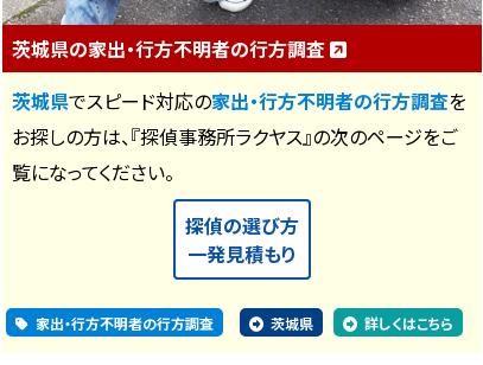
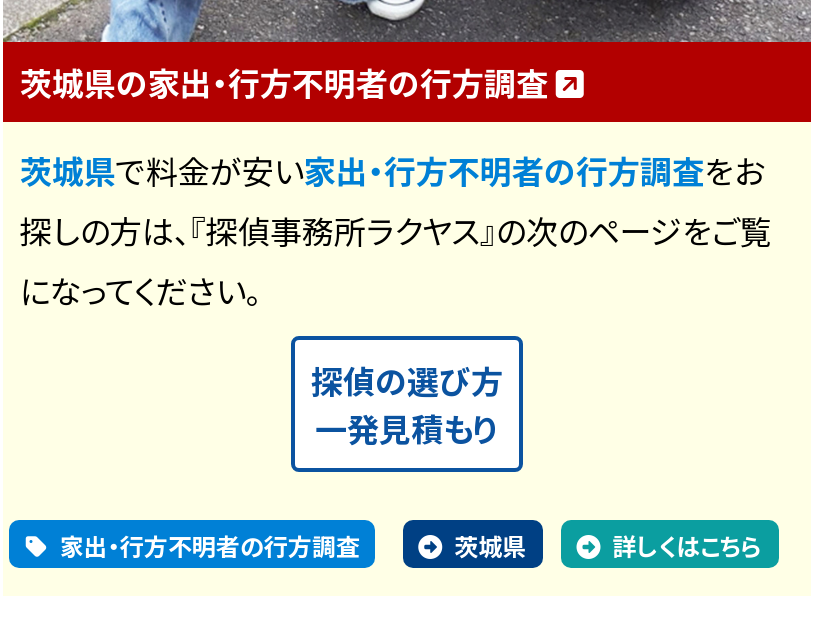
- 茨城県でスピード対応の家出・行方不明者の行方調査を
- お探しの方は、『探偵事務所ラクヤス』の次のページをご
- 覧になってください。
+ 茨城県で料金が安い家出・行方不明者の行方調査をお
+ 探しの方は、『探偵事務所ラクヤス』の次のページをご覧
+ になってください。
